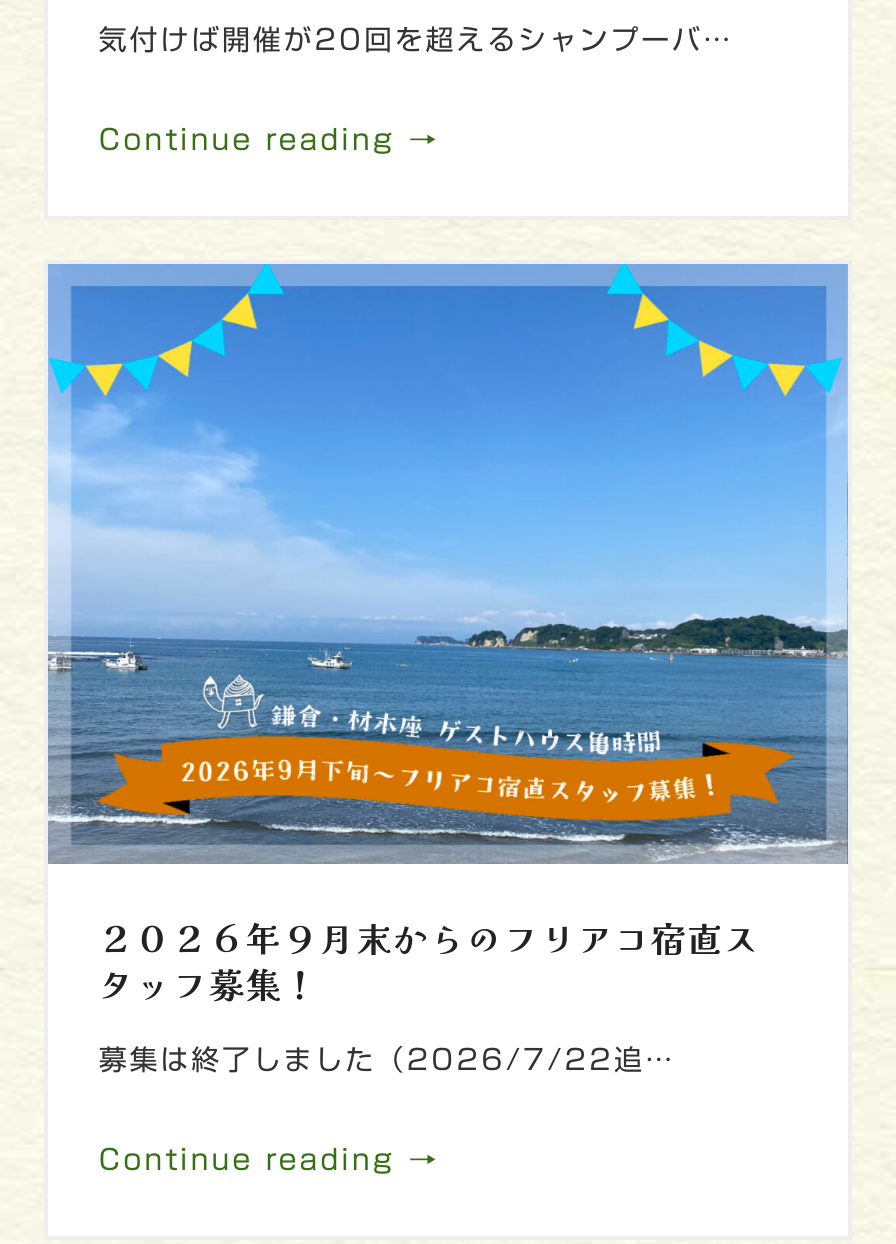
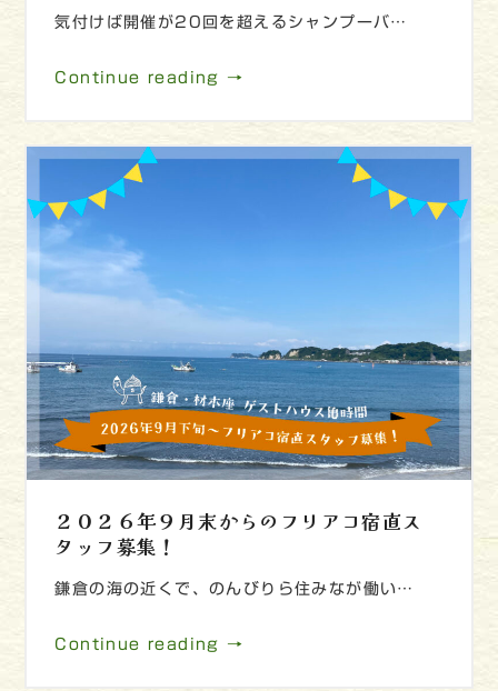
- 募集は終了しました（2026/7/22追…
+ 鎌倉の海の近くで、のんびりら住みなが働い…
